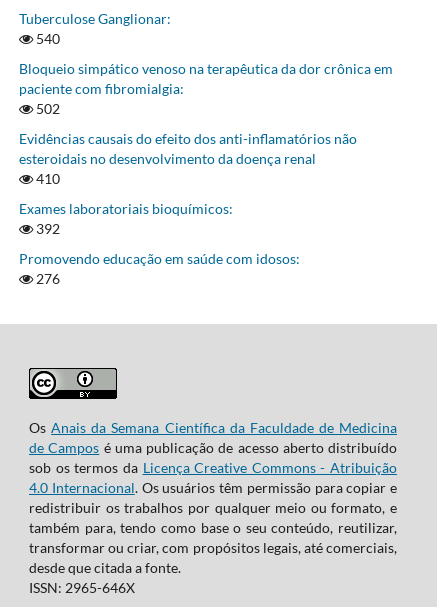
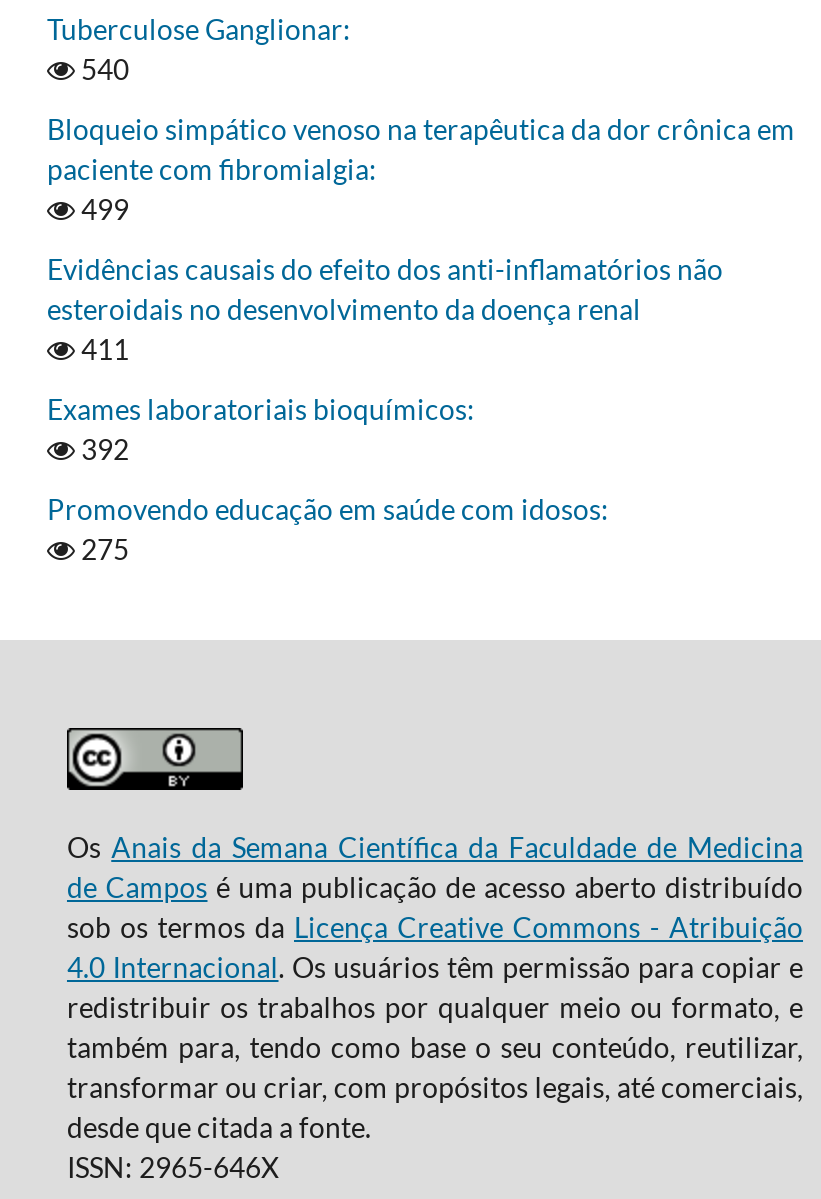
- 502
+ 499

- 410
+ 411

- 276
+ 275
